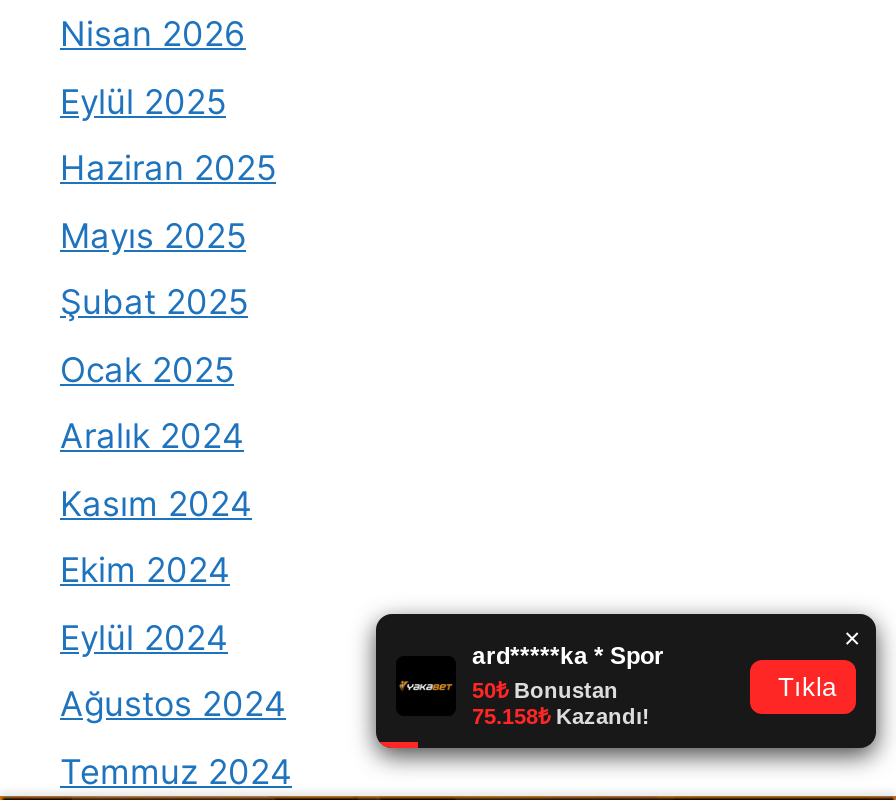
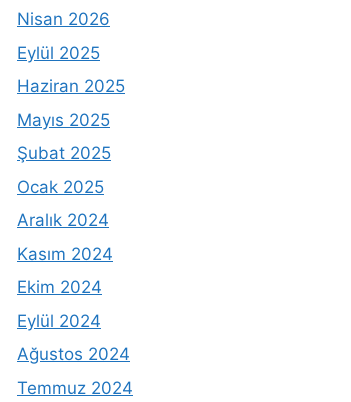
- [image]
